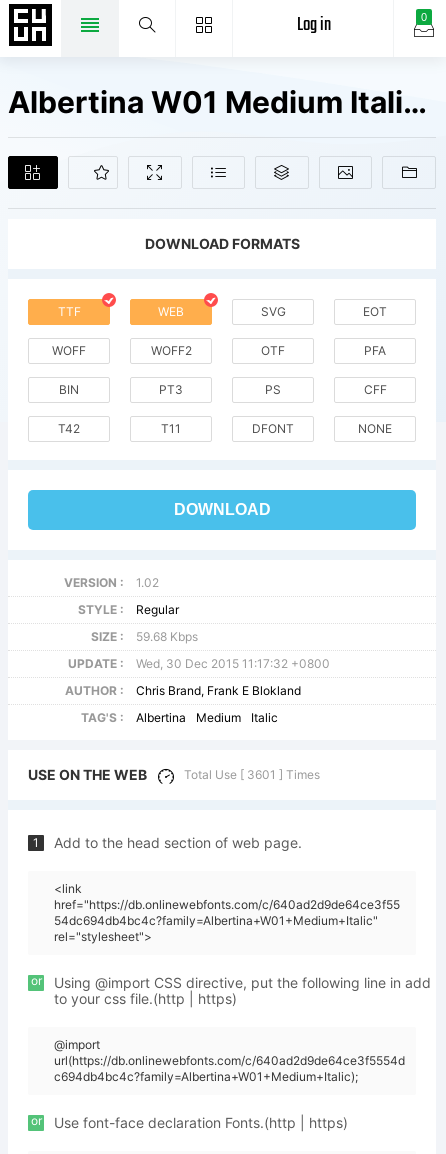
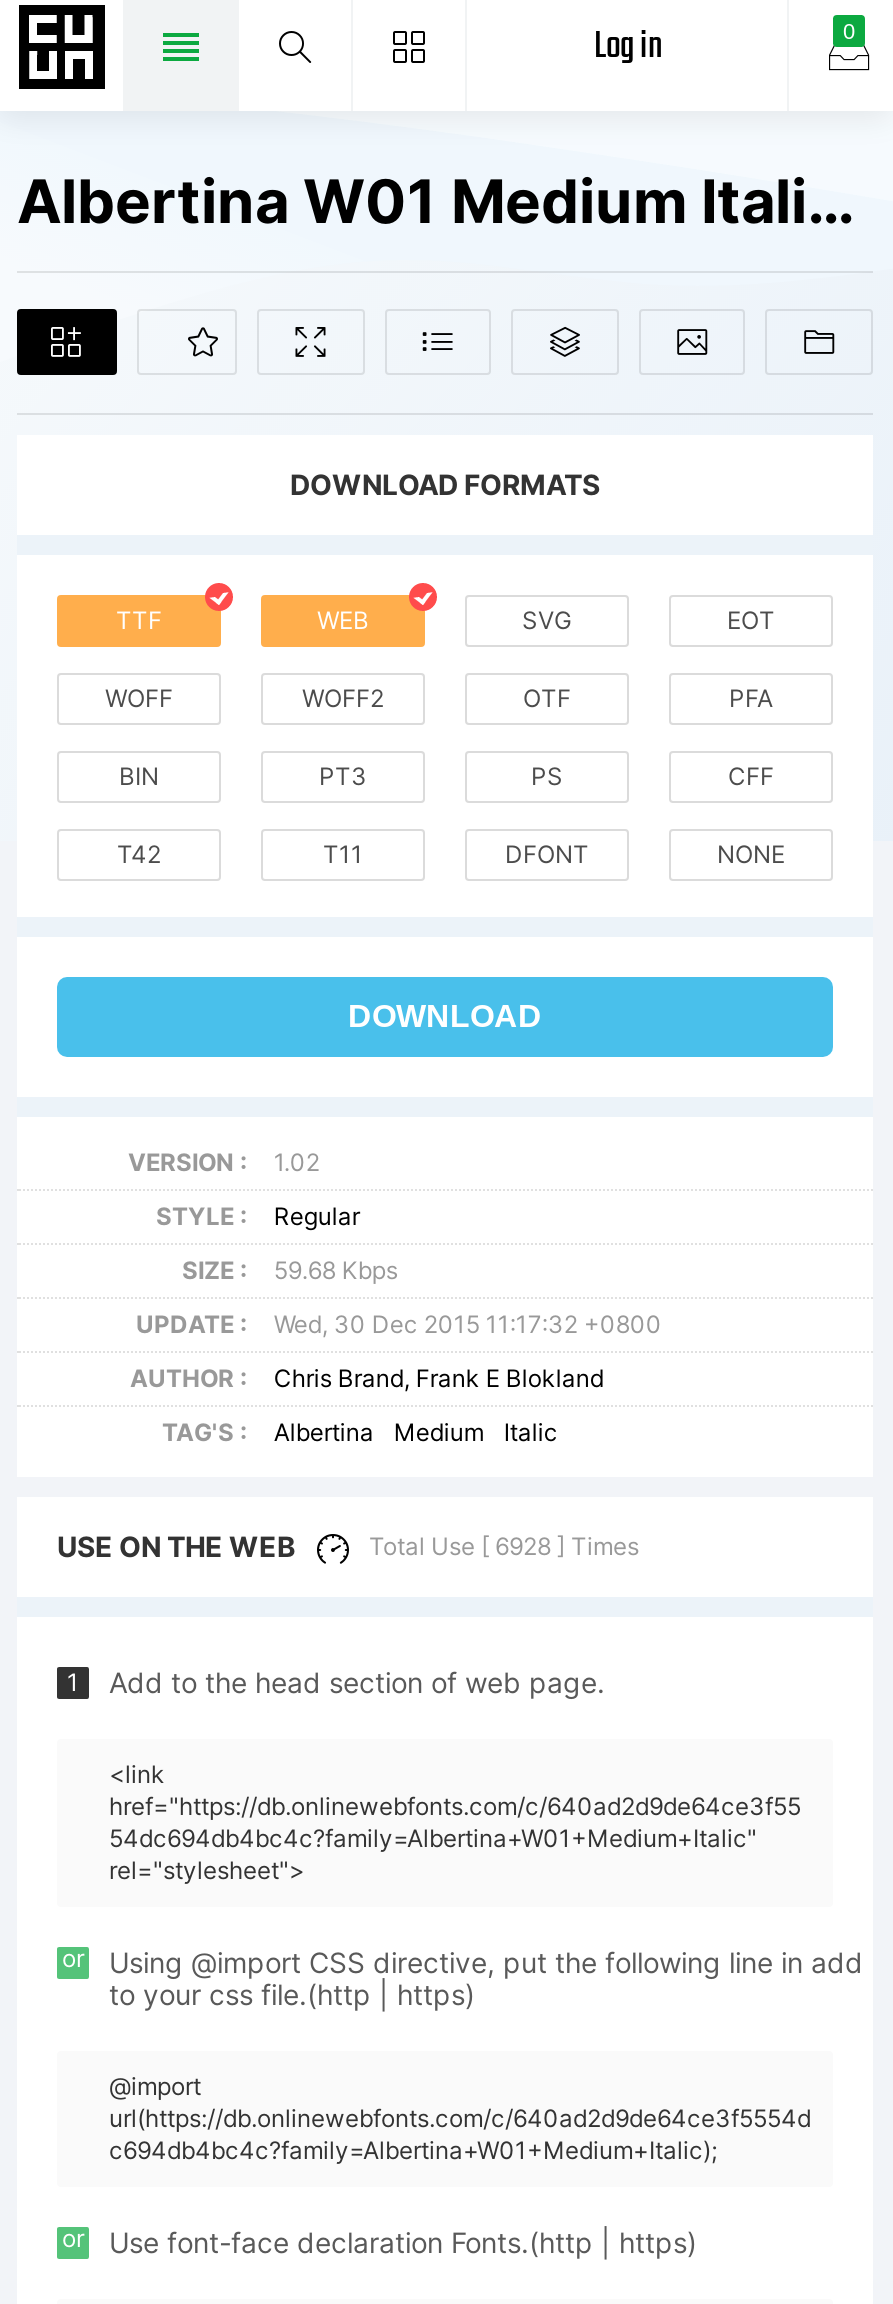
- Total Use [ 3601 ] Times
+ Total Use [ 6928 ] Times
